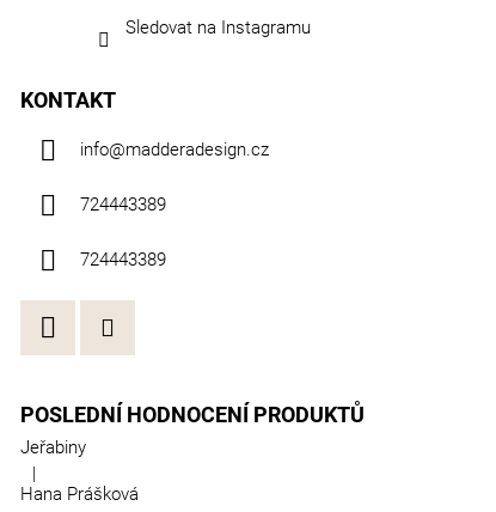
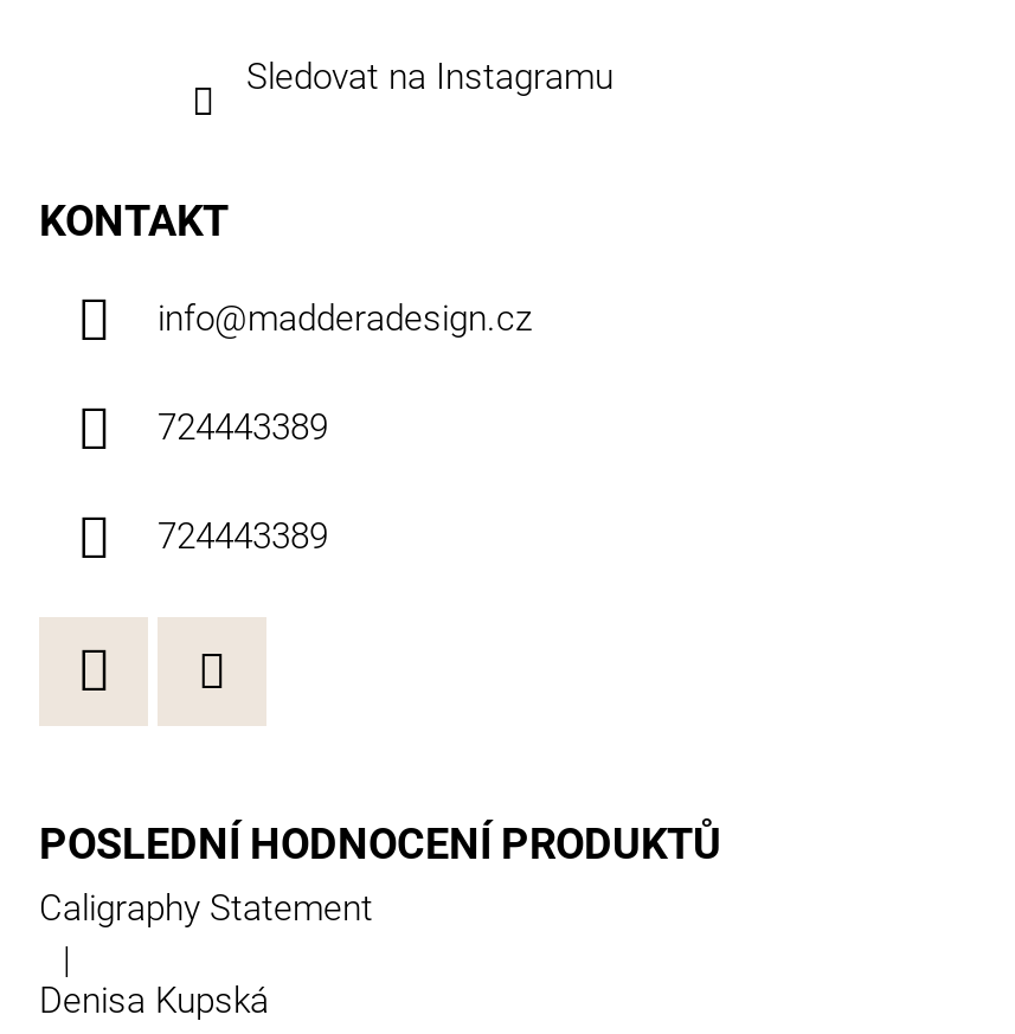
- Jeřabiny
+ Caligraphy Statement

- Hana Prášková
+ Denisa Kupská
